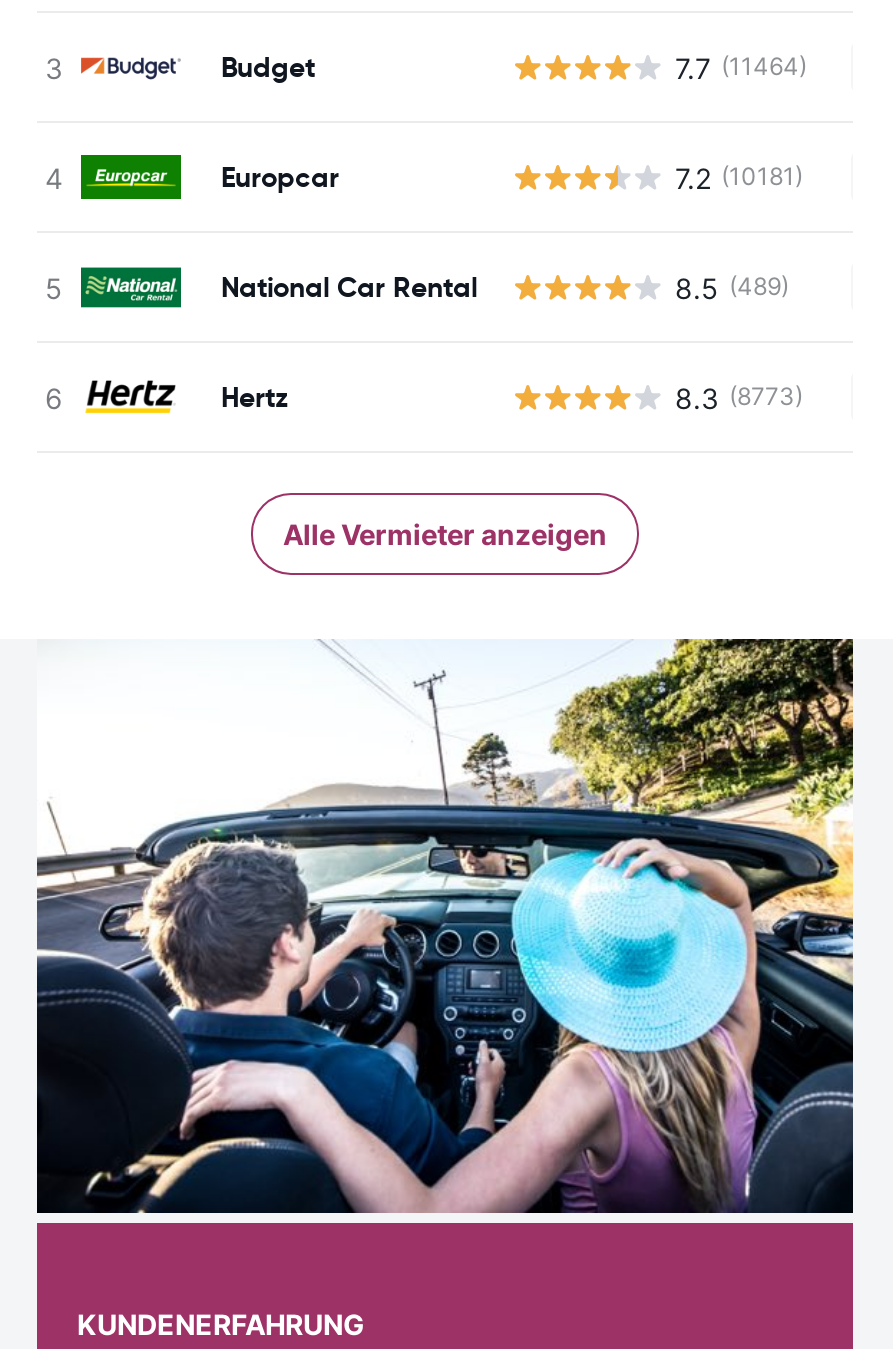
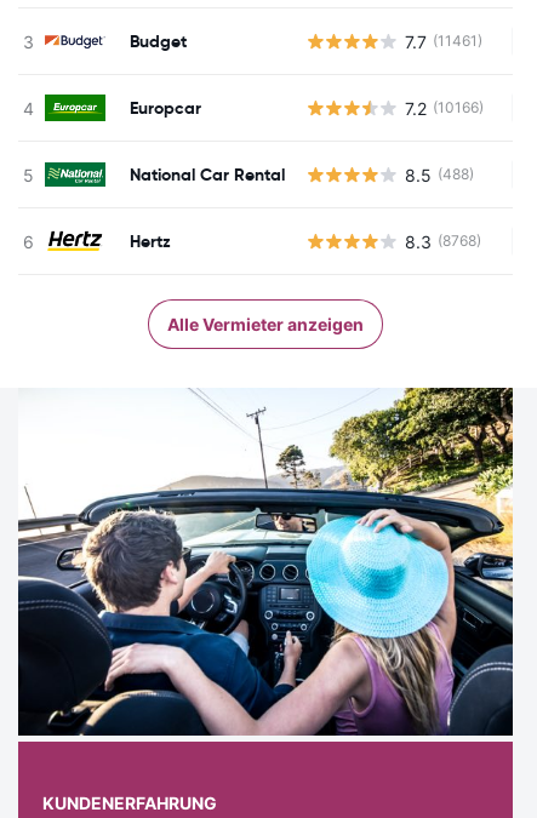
- 7.7 (11464)
+ 7.7 (11461)

- 7.2 (10181)
+ 7.2 (10166)

- 8.5 (489)
+ 8.5 (488)

- 8.3 (8773)
+ 8.3 (8768)
